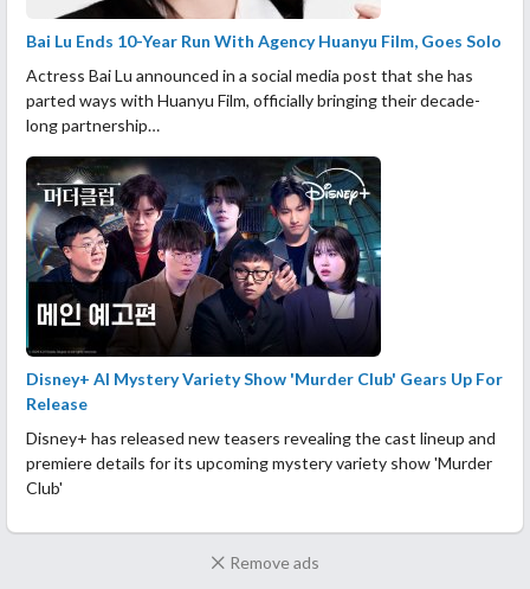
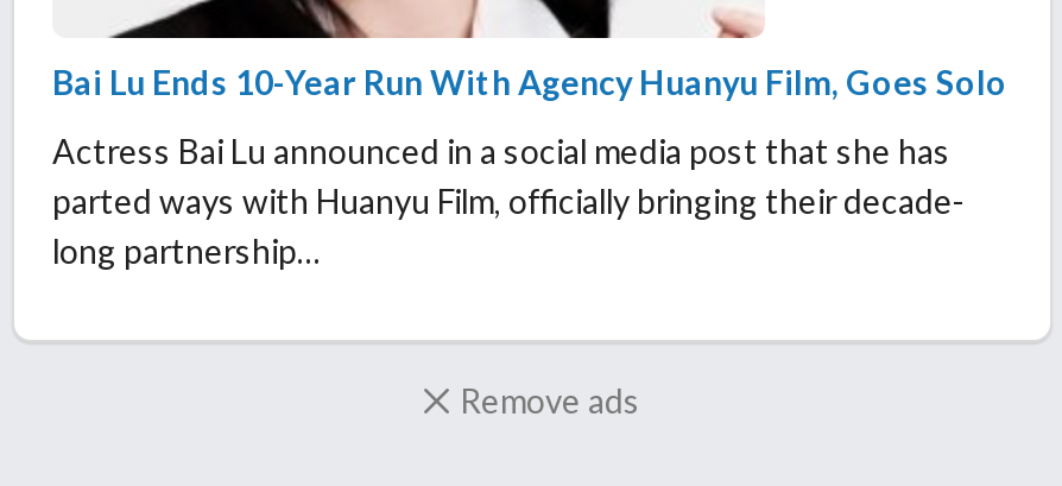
- [image]
- Disney+ AI Mystery Variety Show 'Murder Club' Gears Up For
- Release
- Disney+ has released new teasers revealing the cast lineup and
- premiere details for its upcoming mystery variety show 'Murder
- Club'
